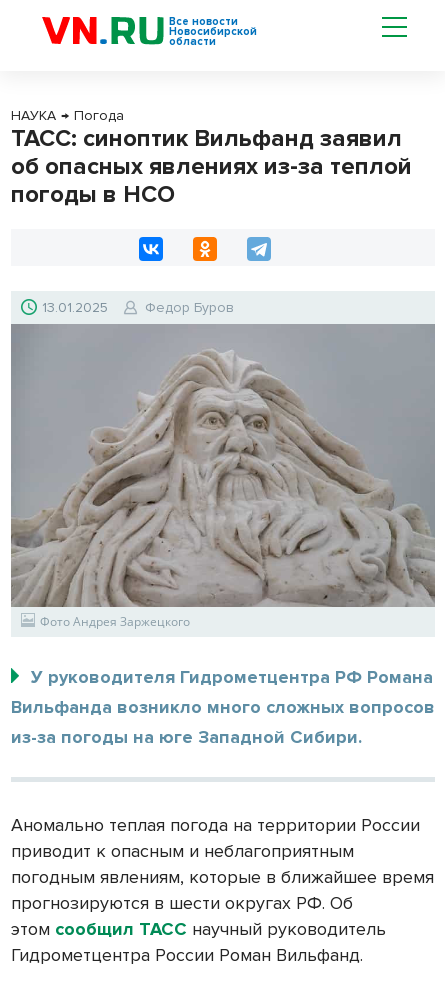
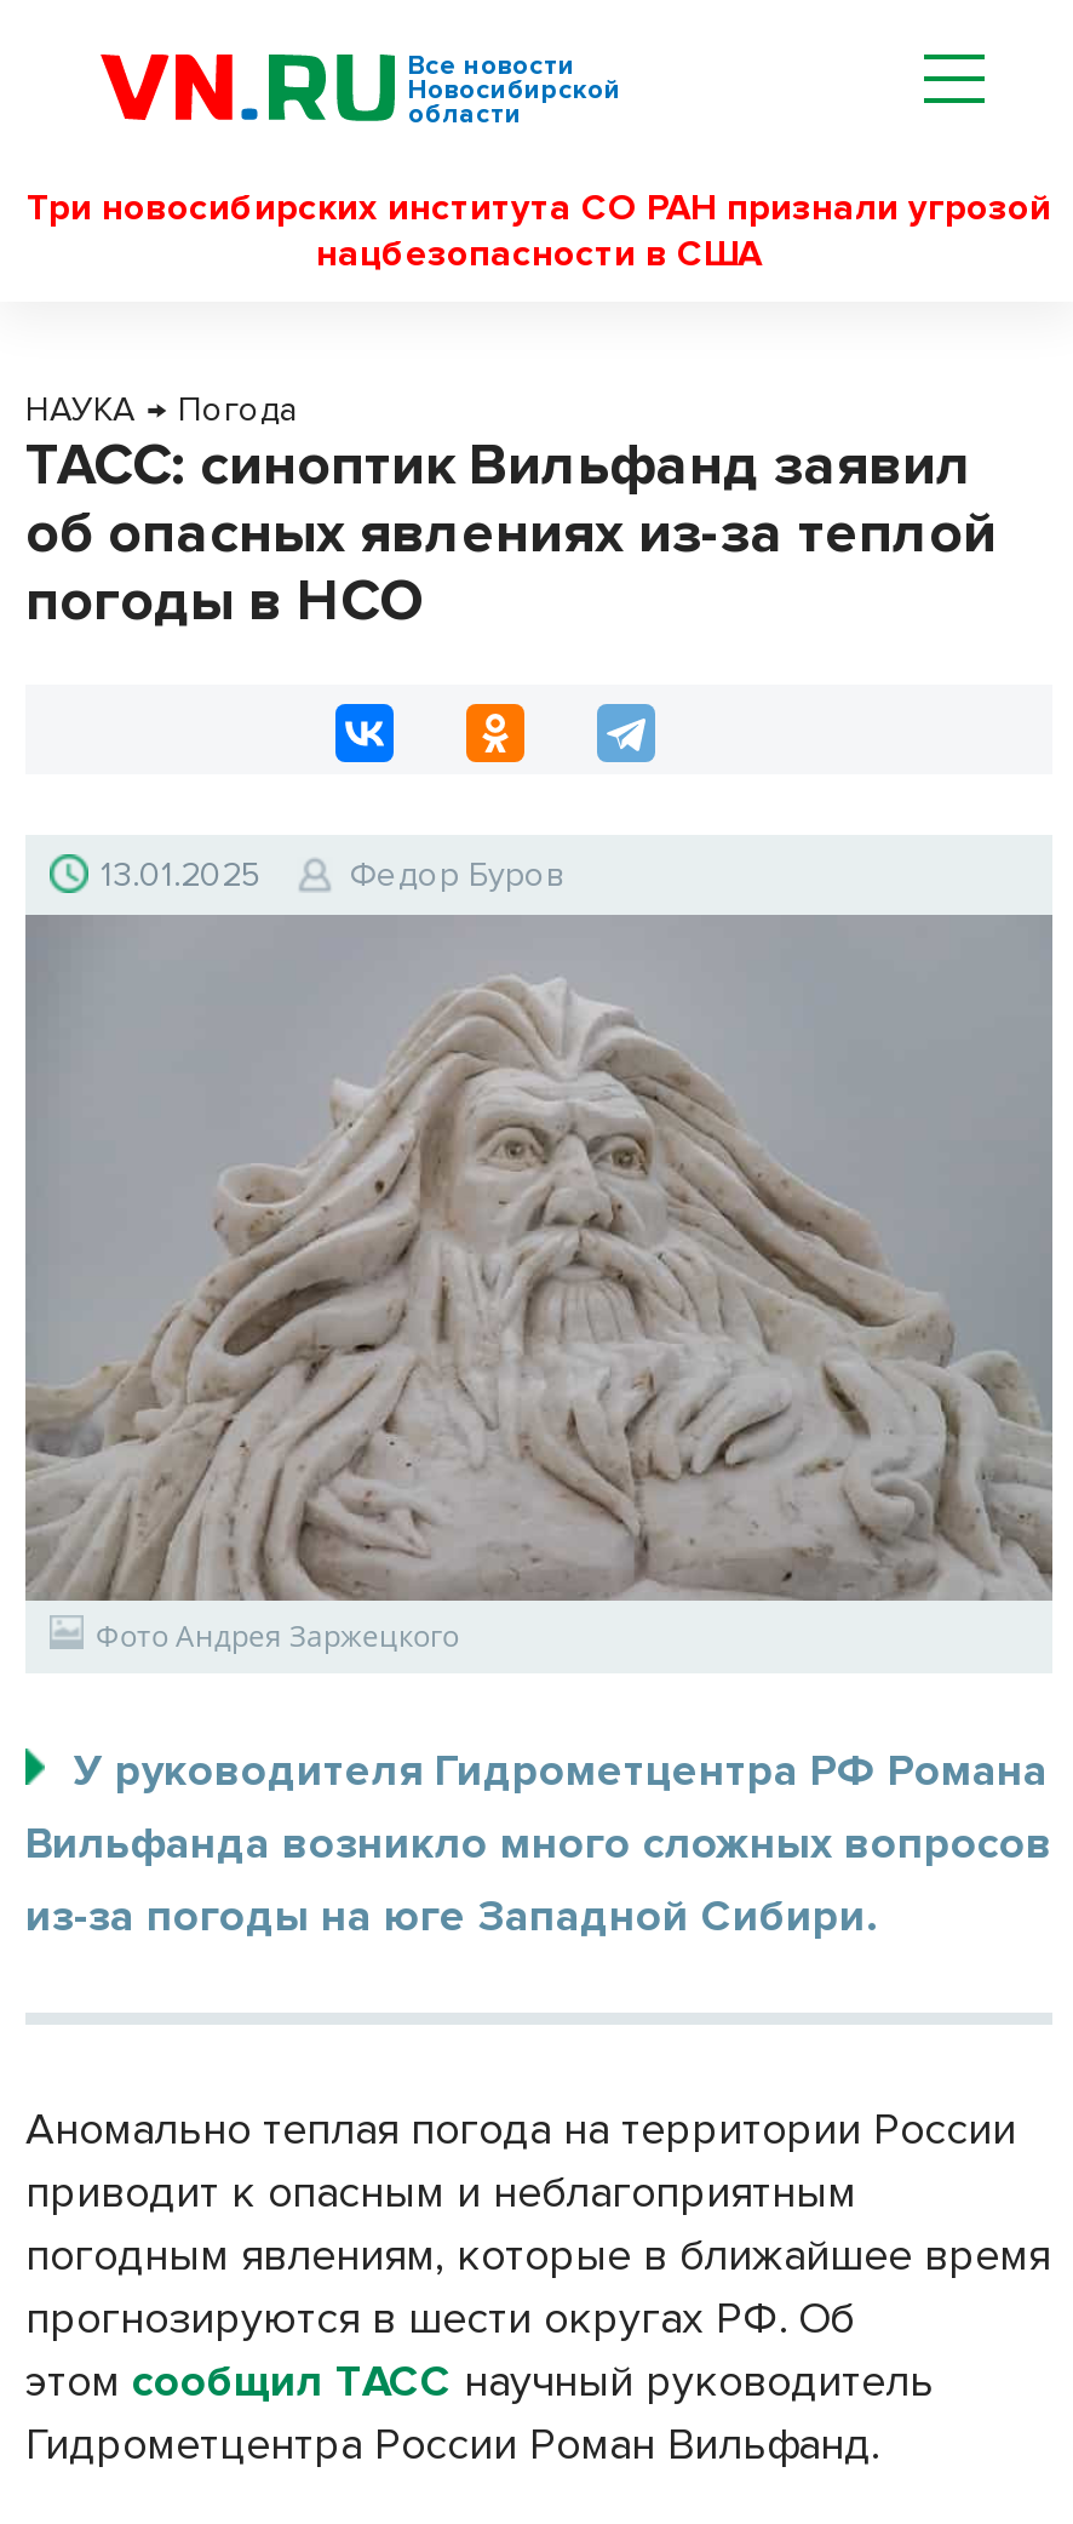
+ Три новосибирских института СО РАН признали угрозой
+ нацбезопасности в США
